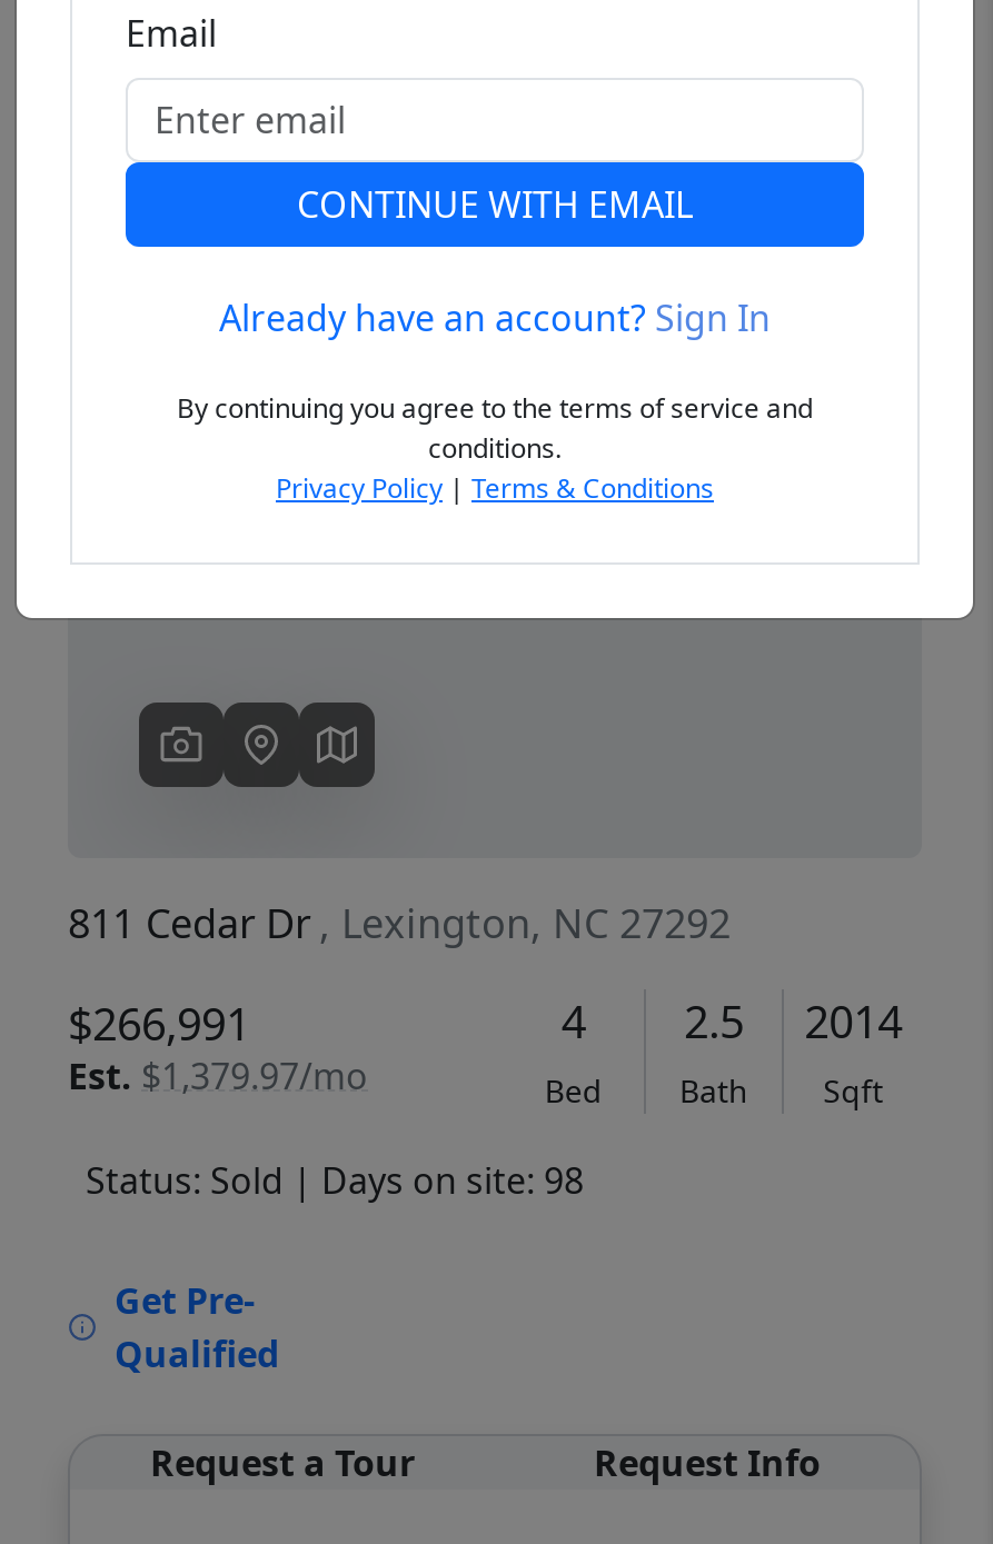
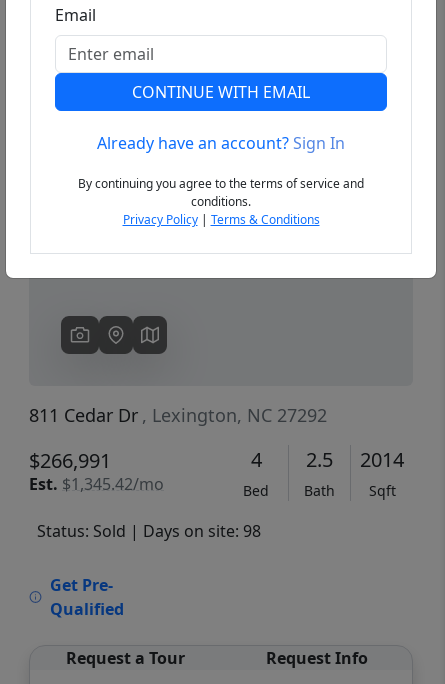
- Est. $1,379.97/mo
+ Est. $1,345.42/mo
